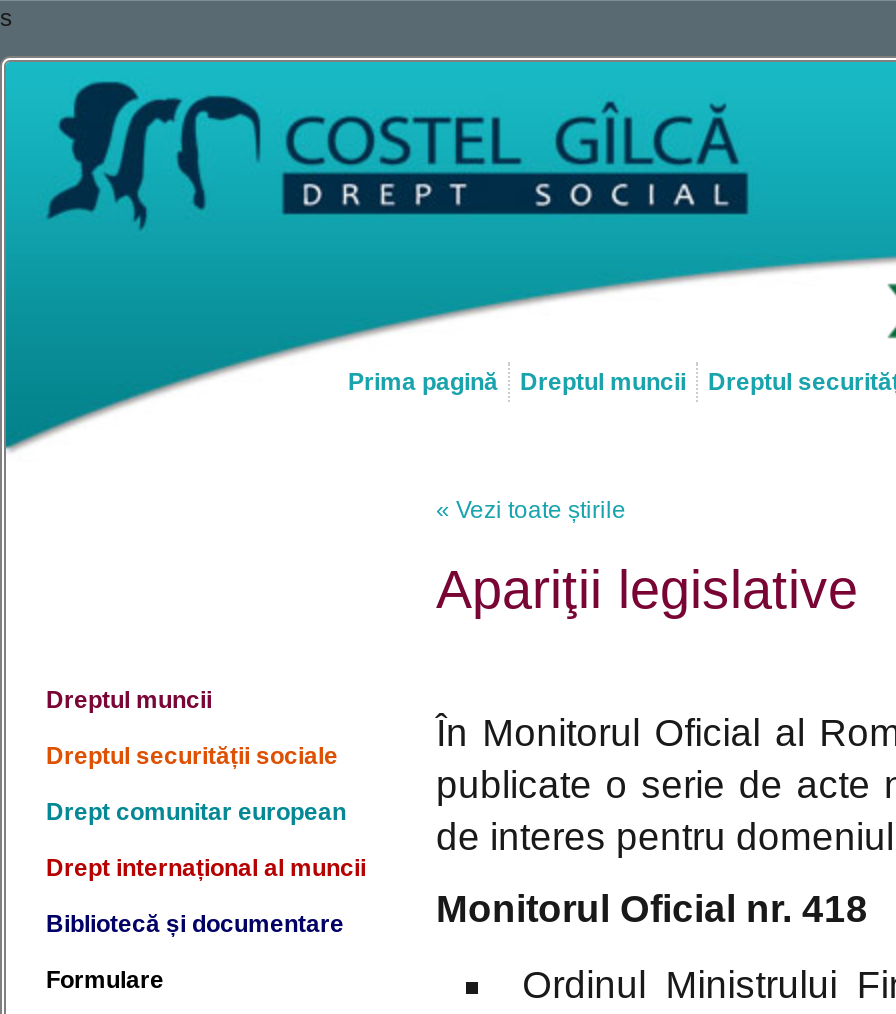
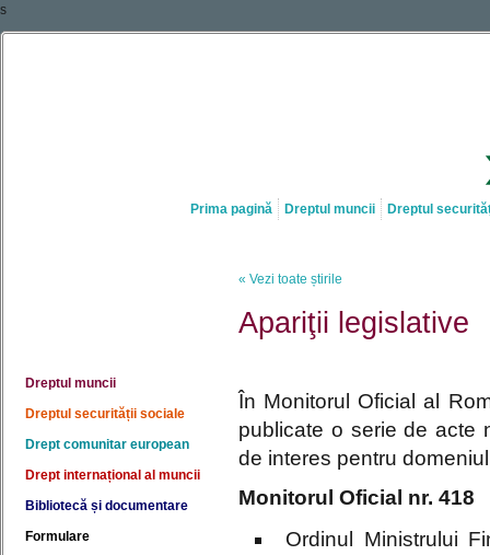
- [image]
